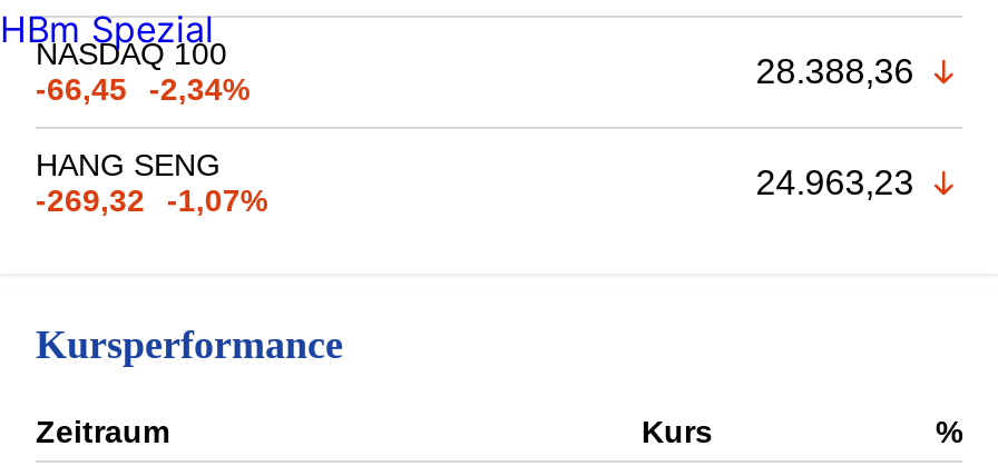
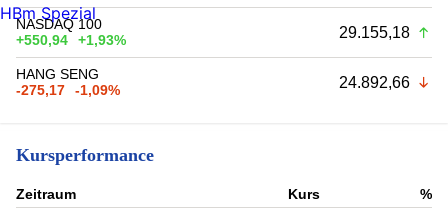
- 28.388,36
+ 29.155,18

- -66,45
+ +550,94

- -2,34%
+ +1,93%

- 24.963,23
+ 24.892,66

- -269,32
+ -275,17

- -1,07%
+ -1,09%
